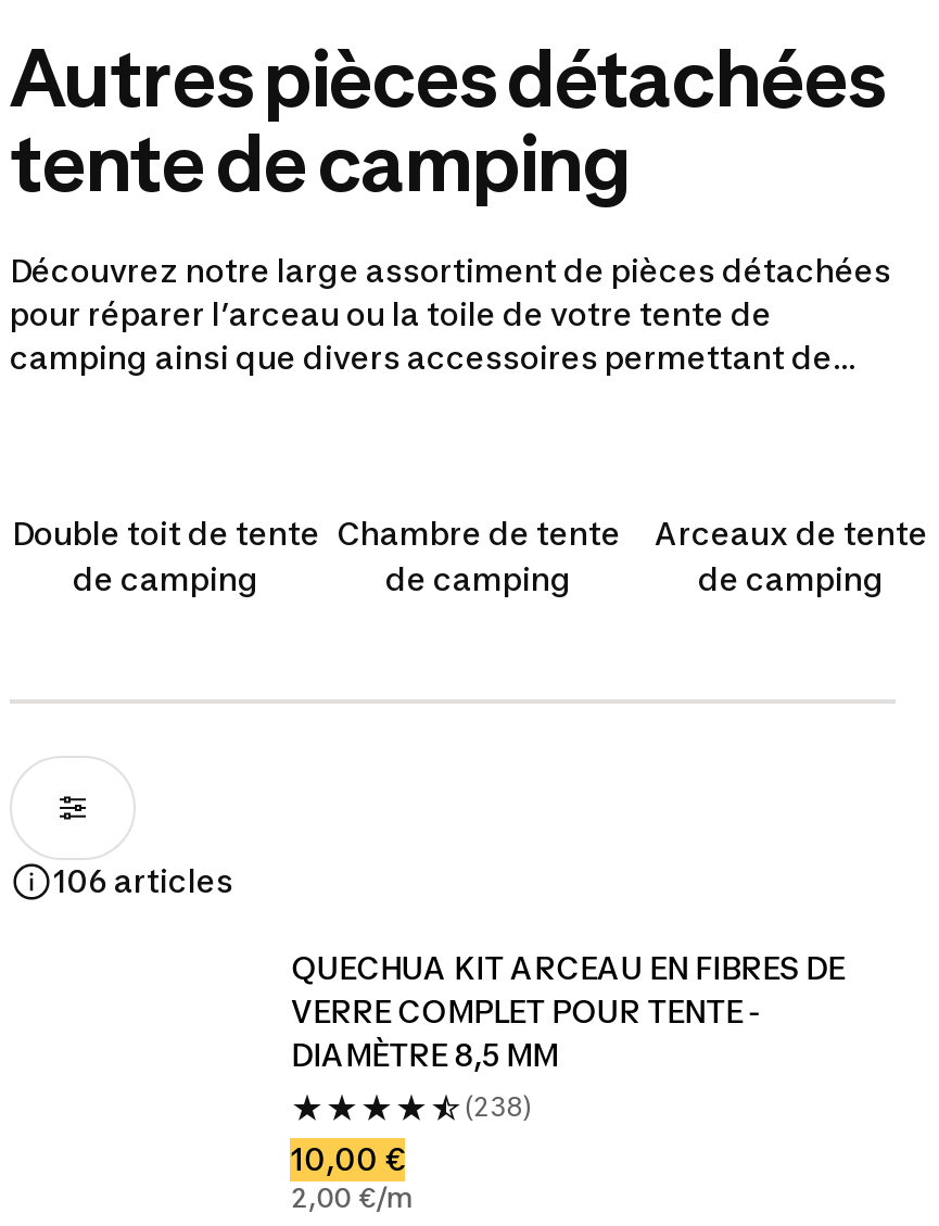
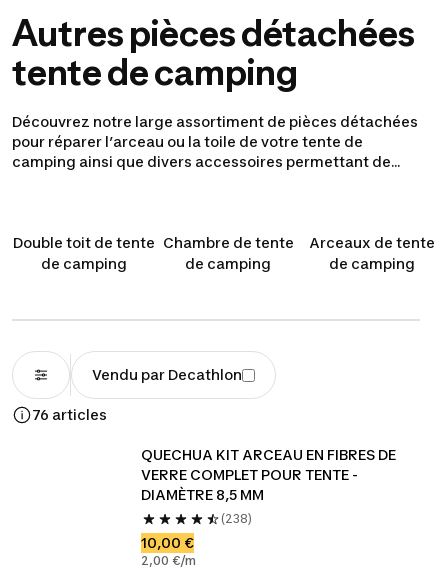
- 106 articles
+ Vendu par Decathlon
+ 76 articles
